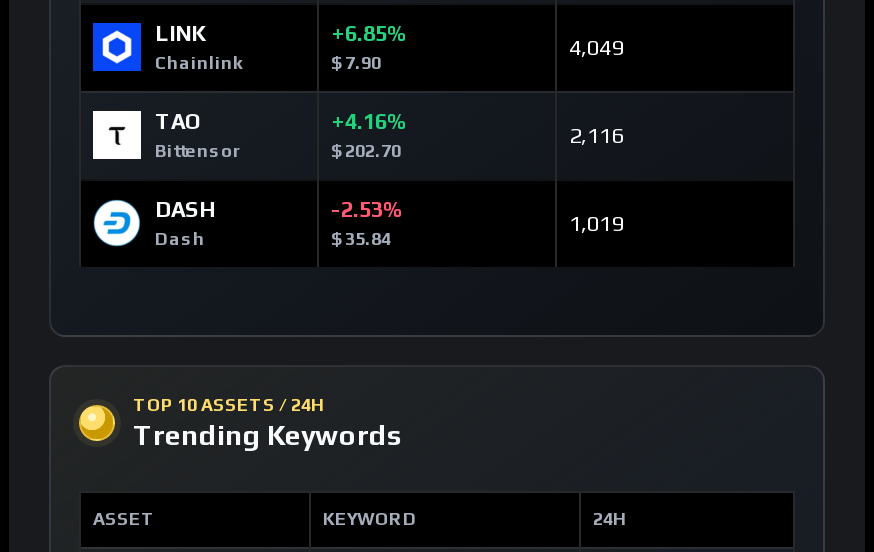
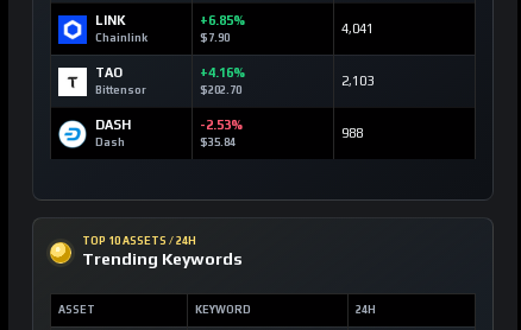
- 4,049
+ 4,041

- 2,116
+ 2,103

- 1,019
+ 988
